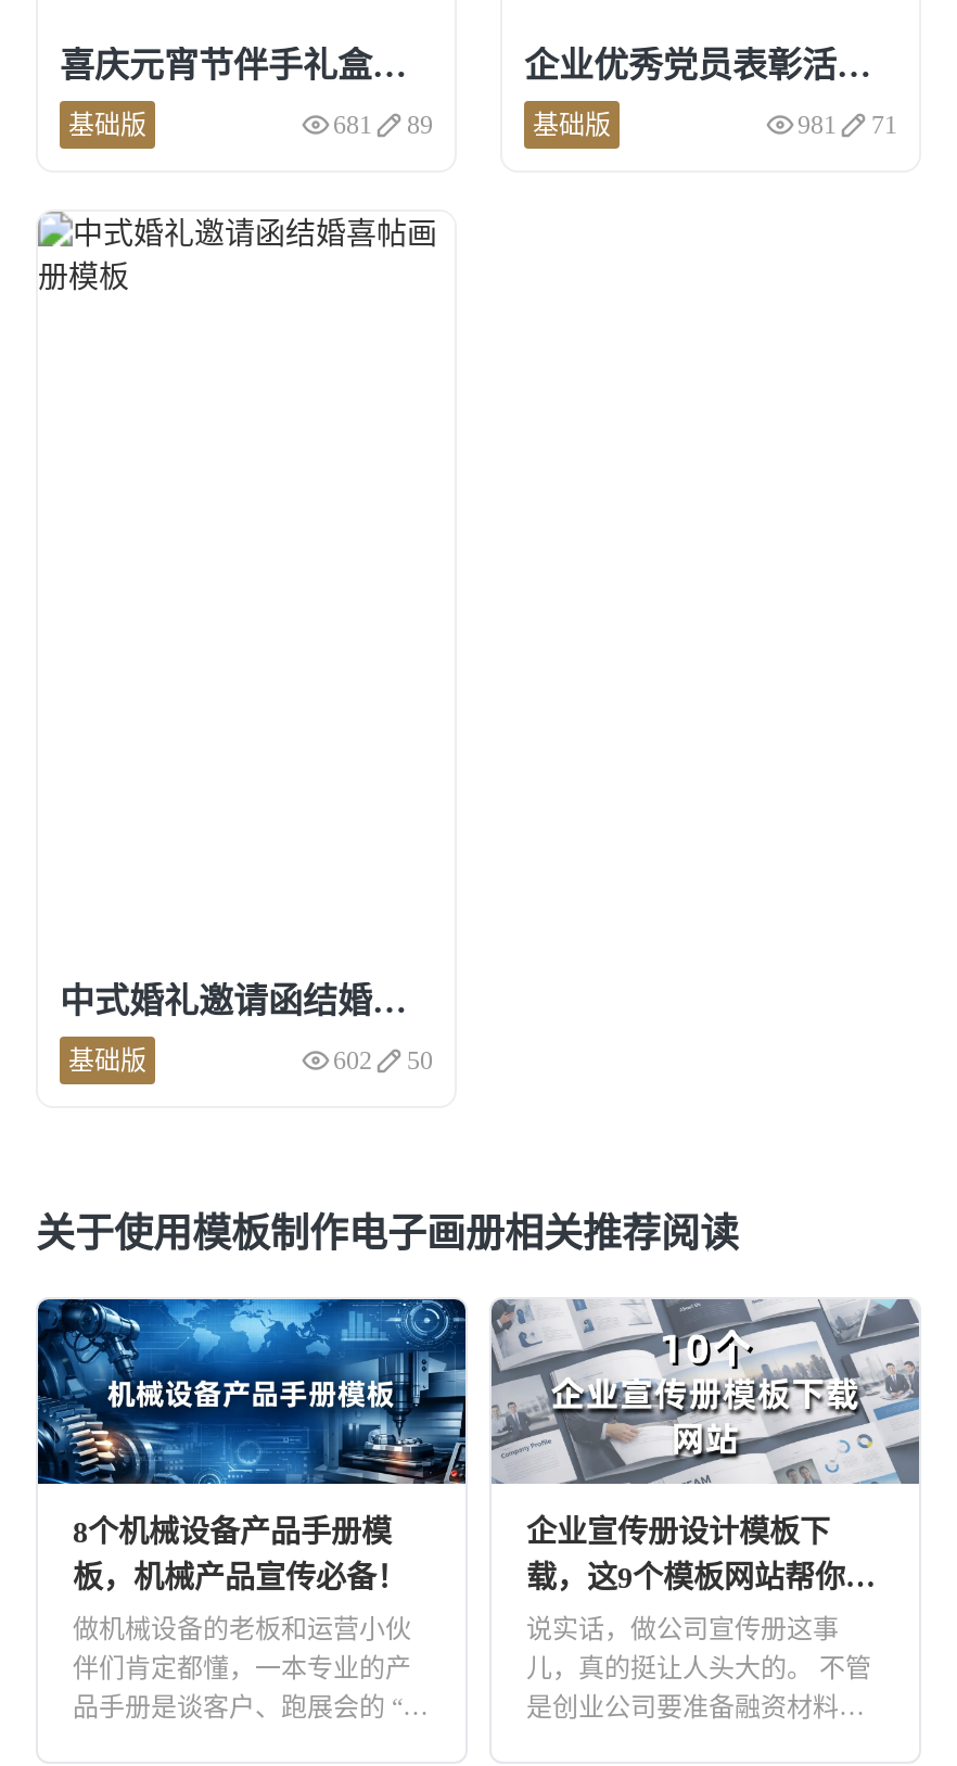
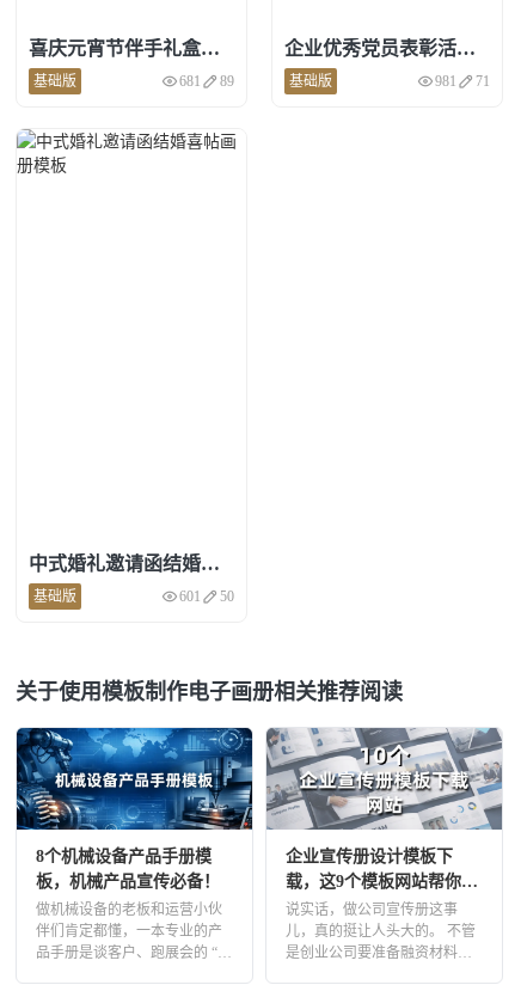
- 602 50
+ 601 50
